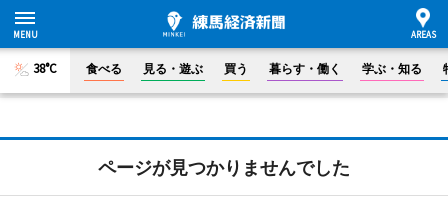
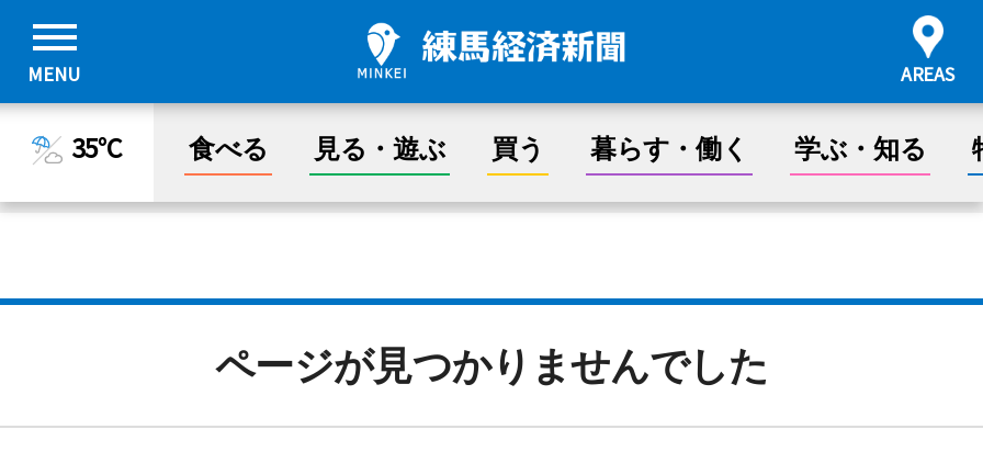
- 38°C
+ 35°C
